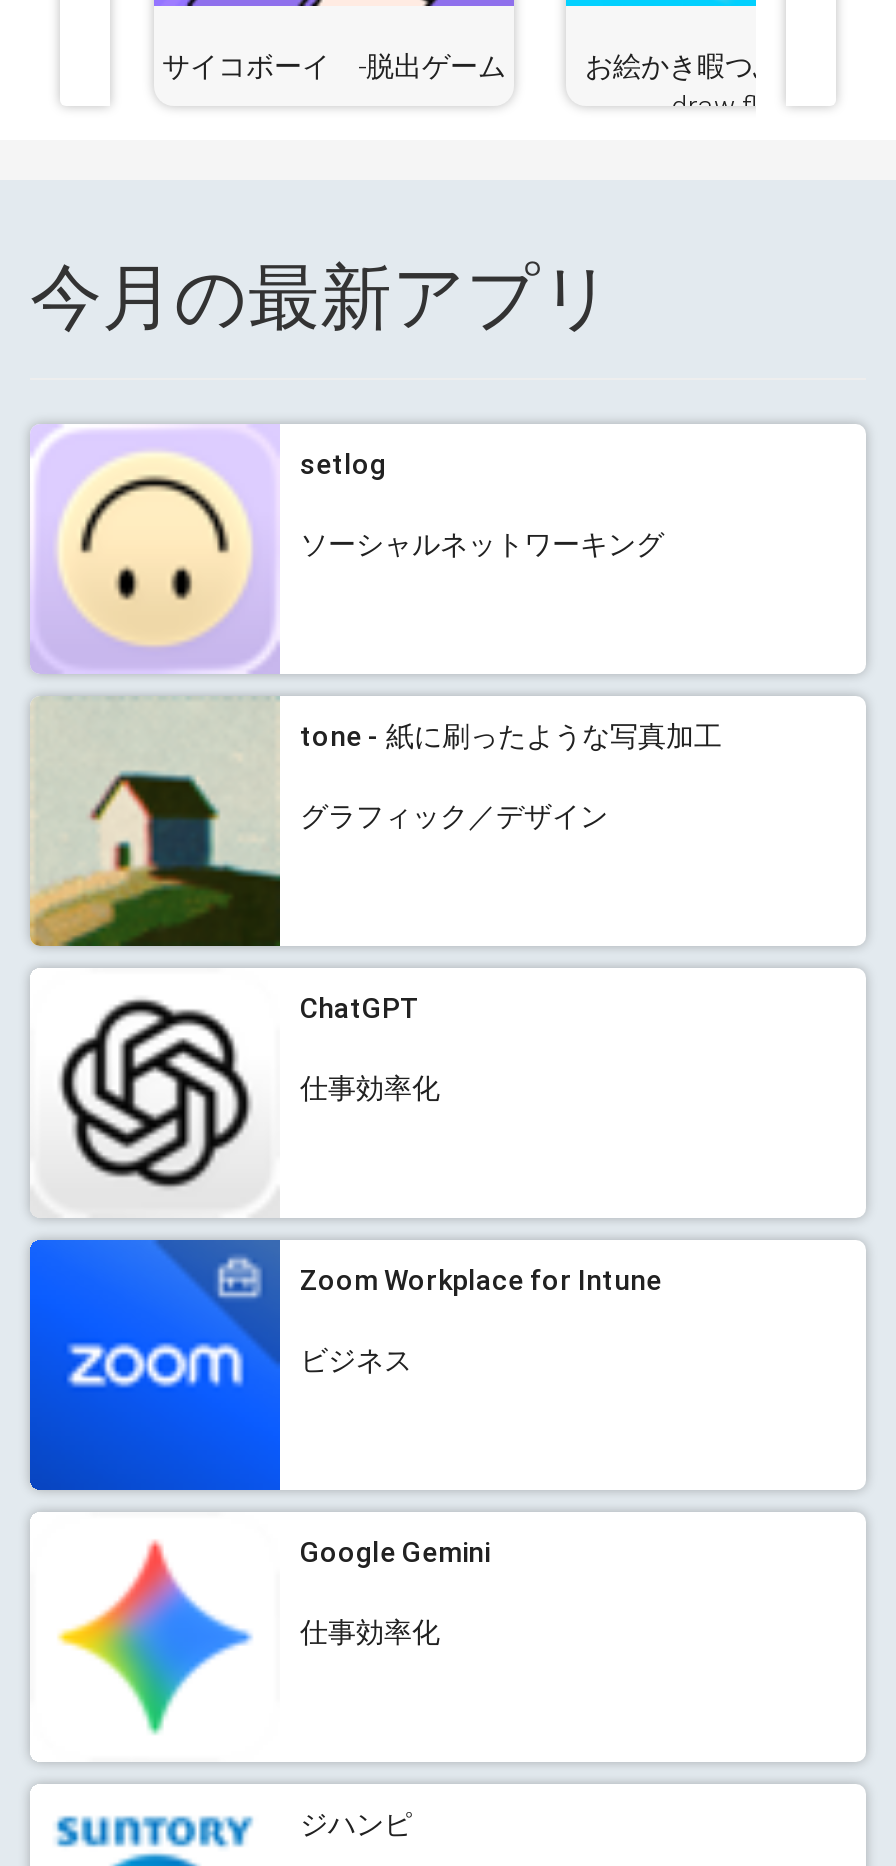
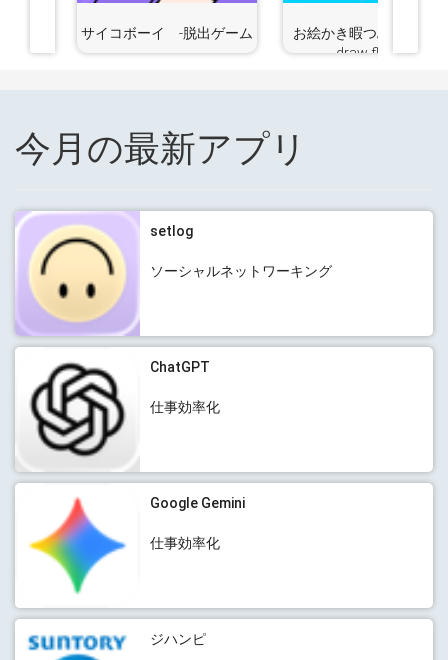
- [image]
- tone - 紙に刷ったような写真加工
- グラフィック／デザイン

- [image]
- Zoom Workplace for Intune
- ビジネス
